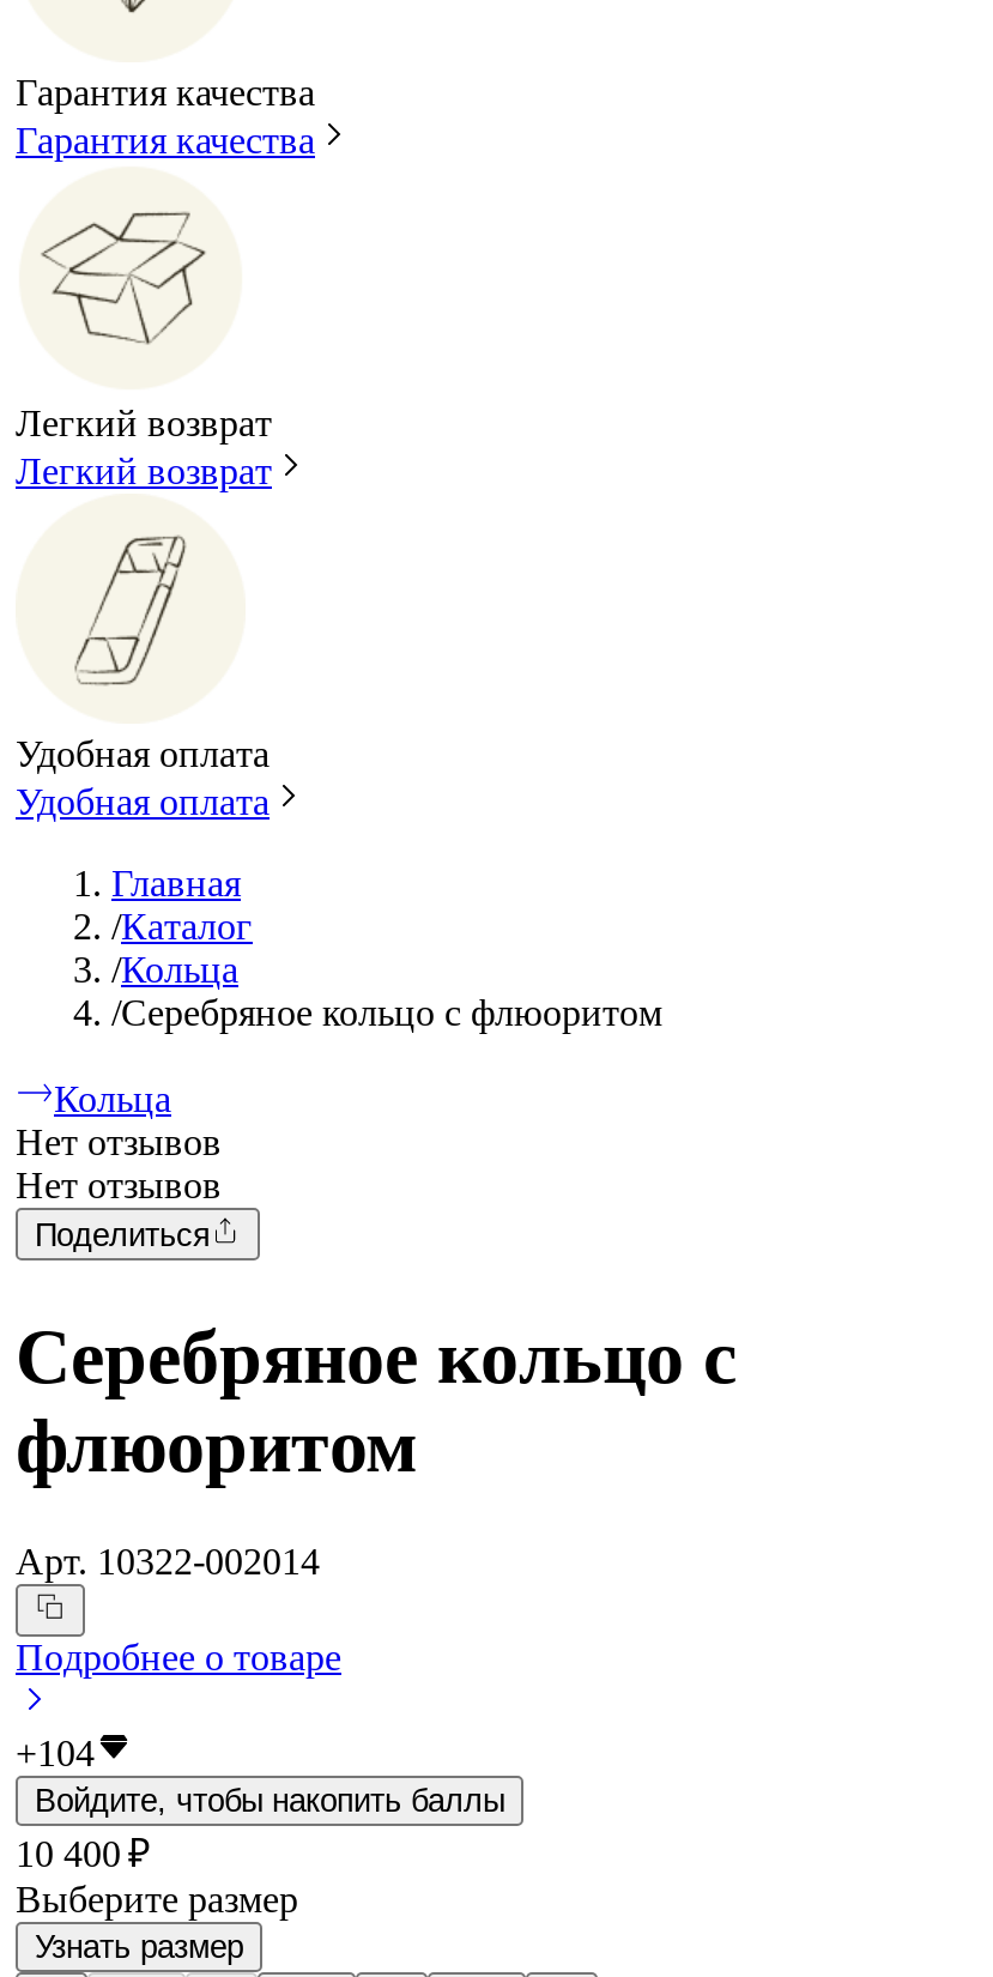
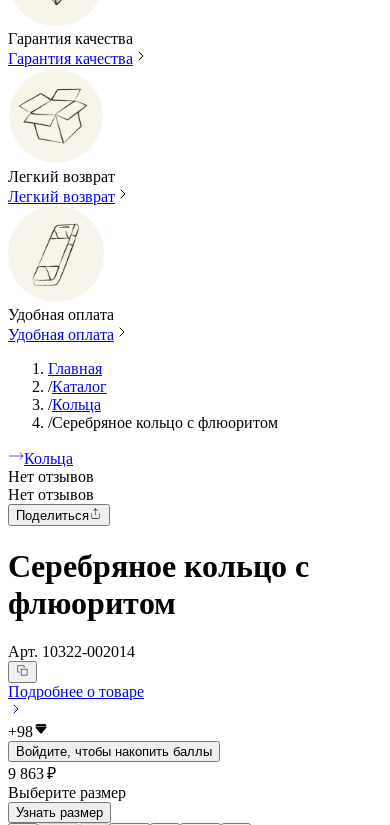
- +104
+ +98

- 10 400 ₽
+ 9 863 ₽
